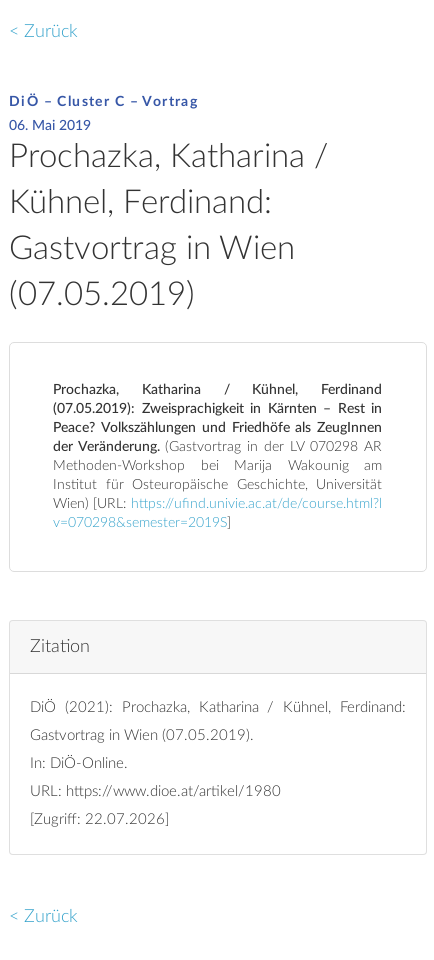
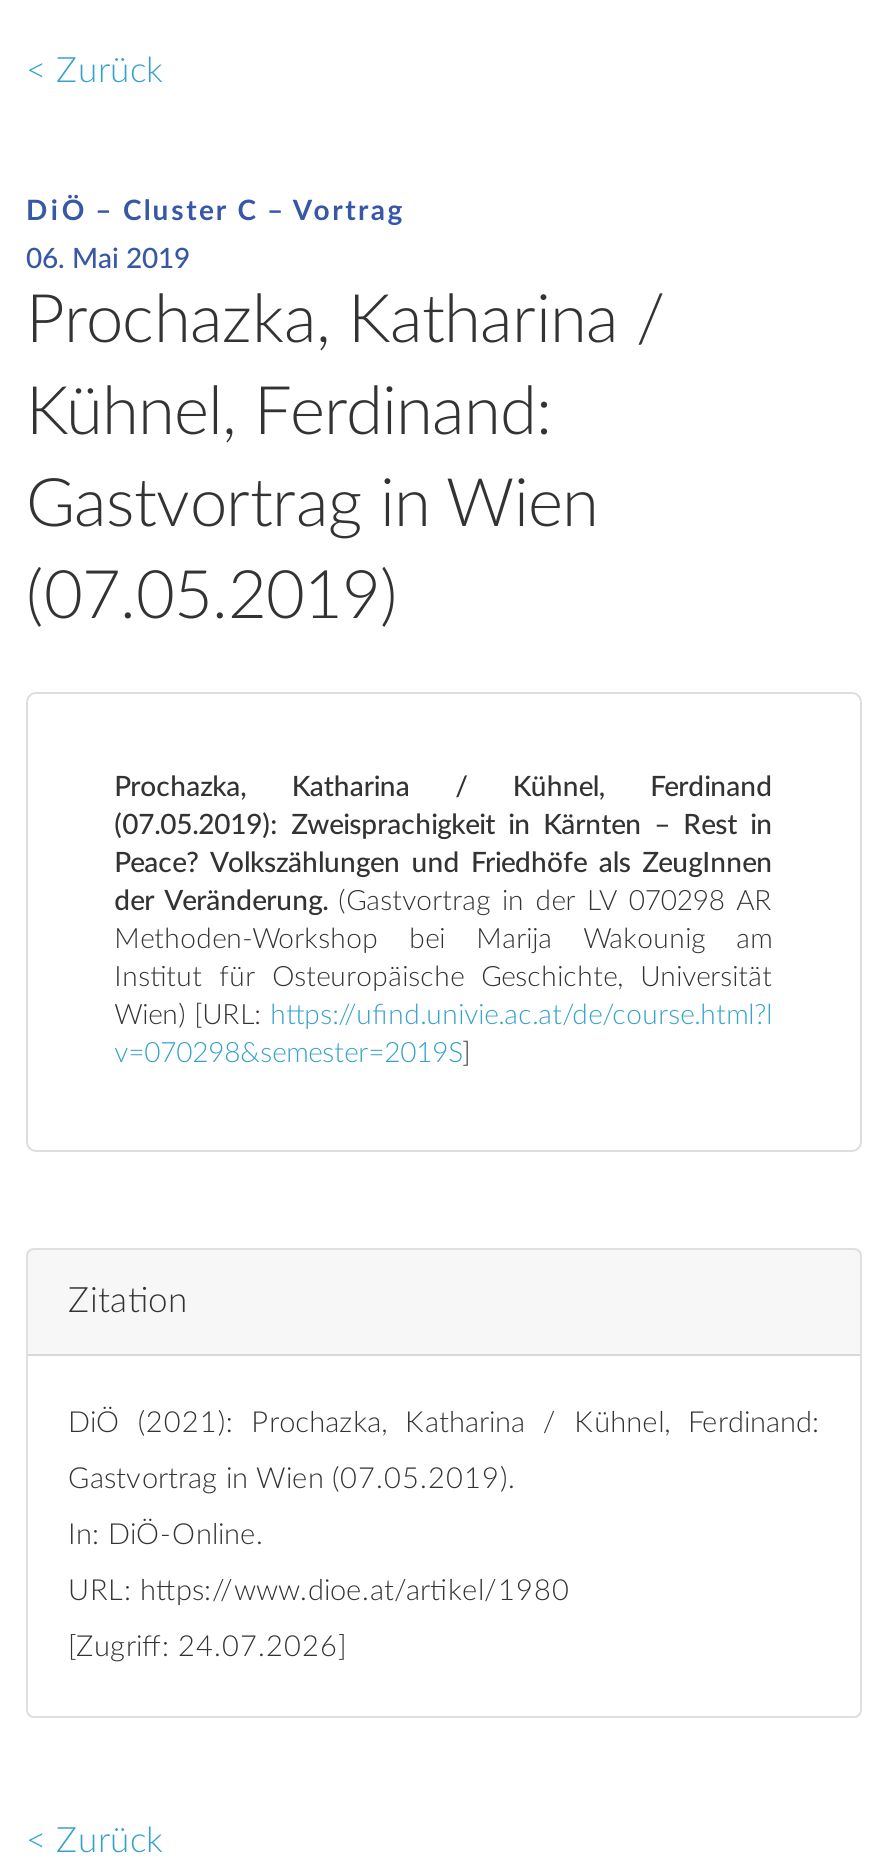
- [Zugriff: 22.07.2026]
+ [Zugriff: 24.07.2026]
